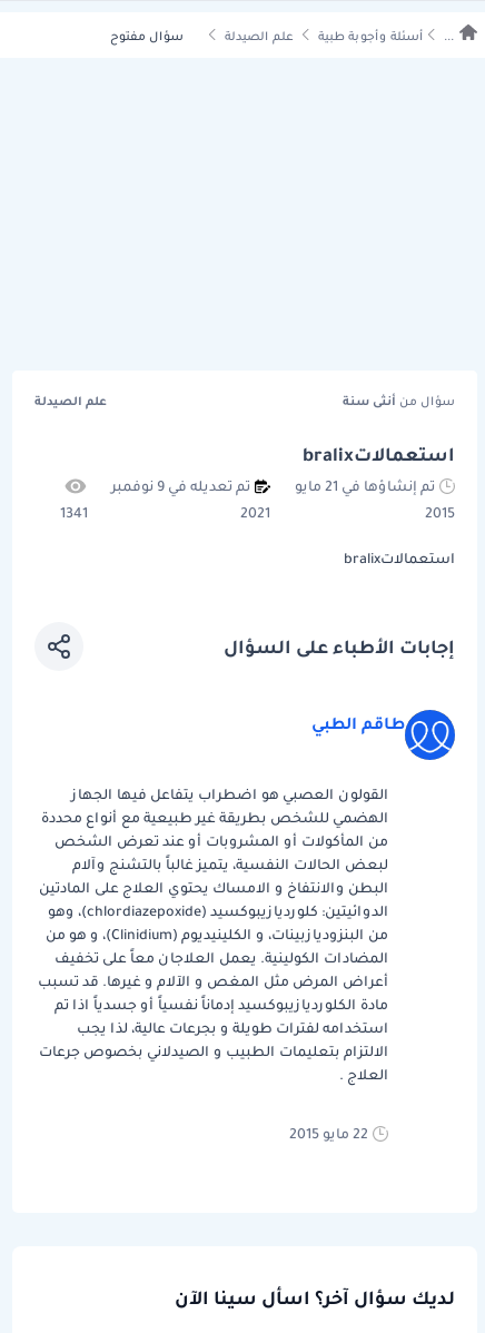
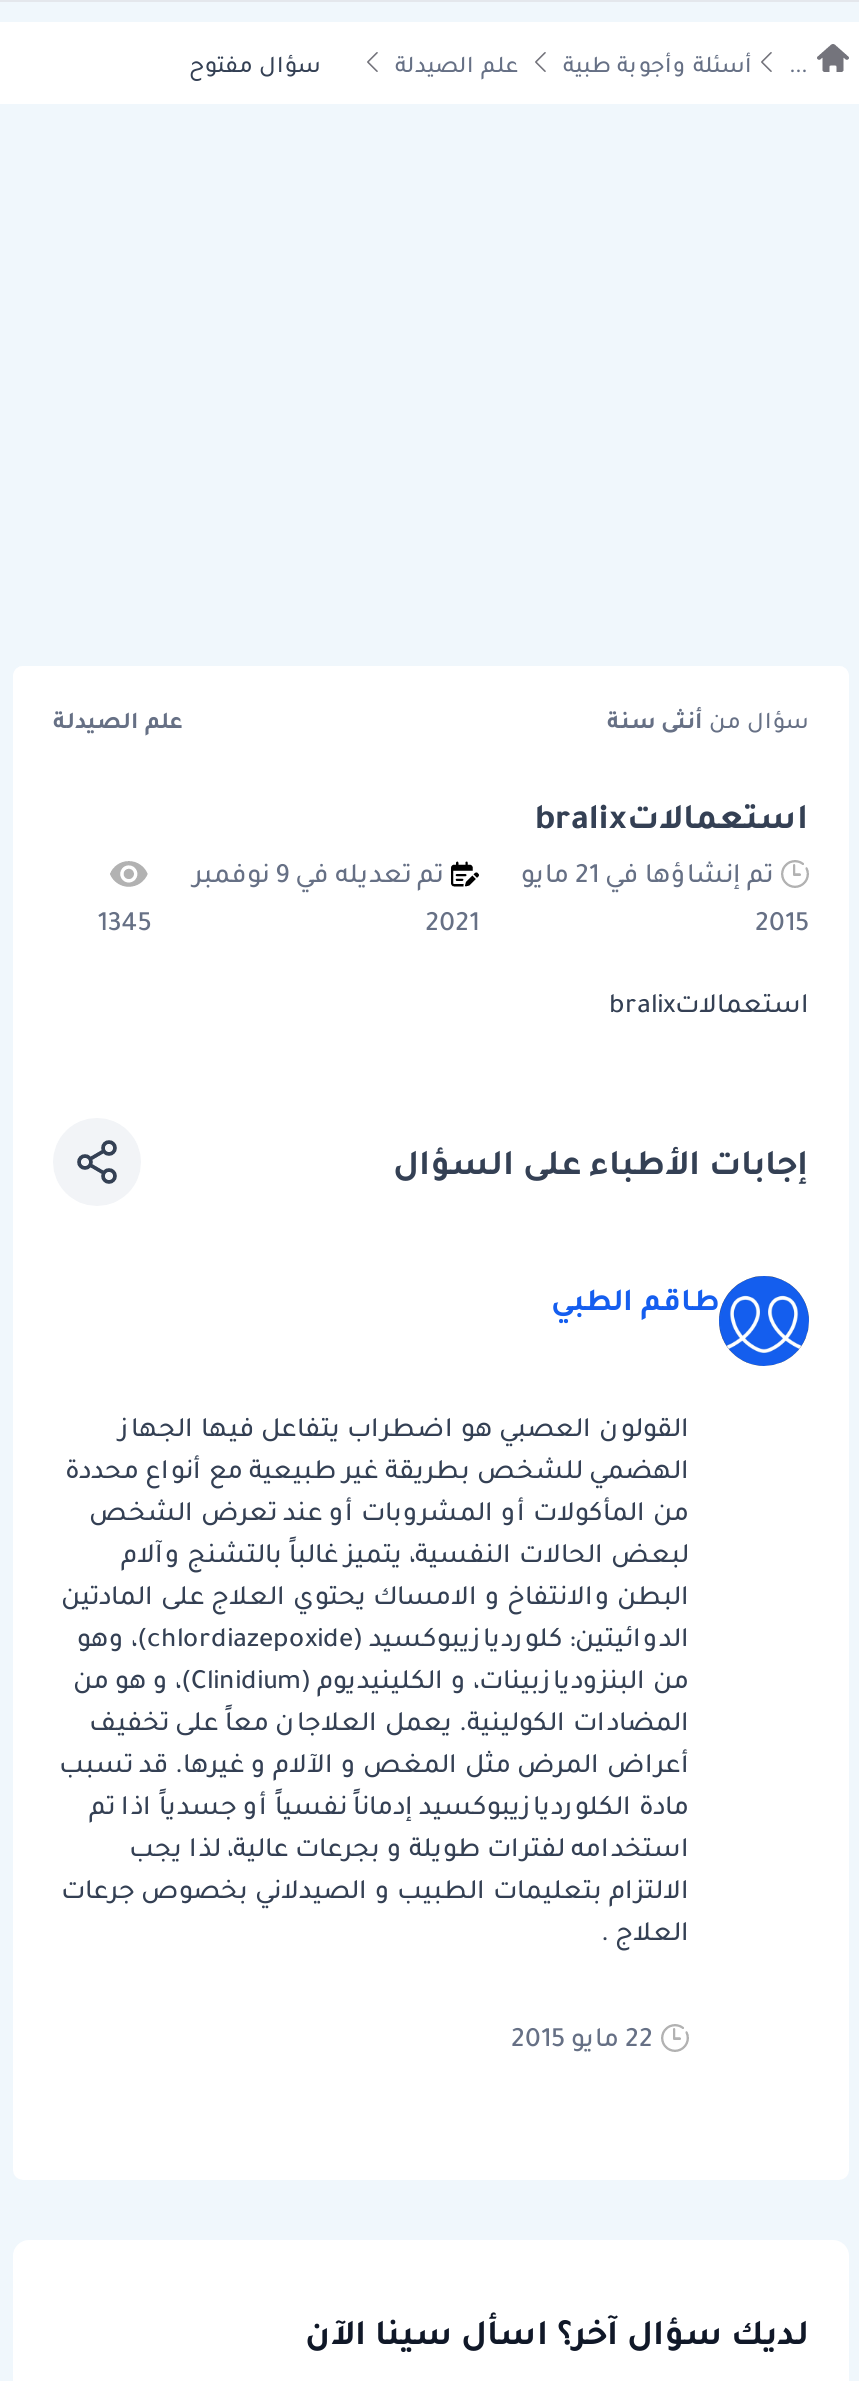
- 1341
+ 1345
